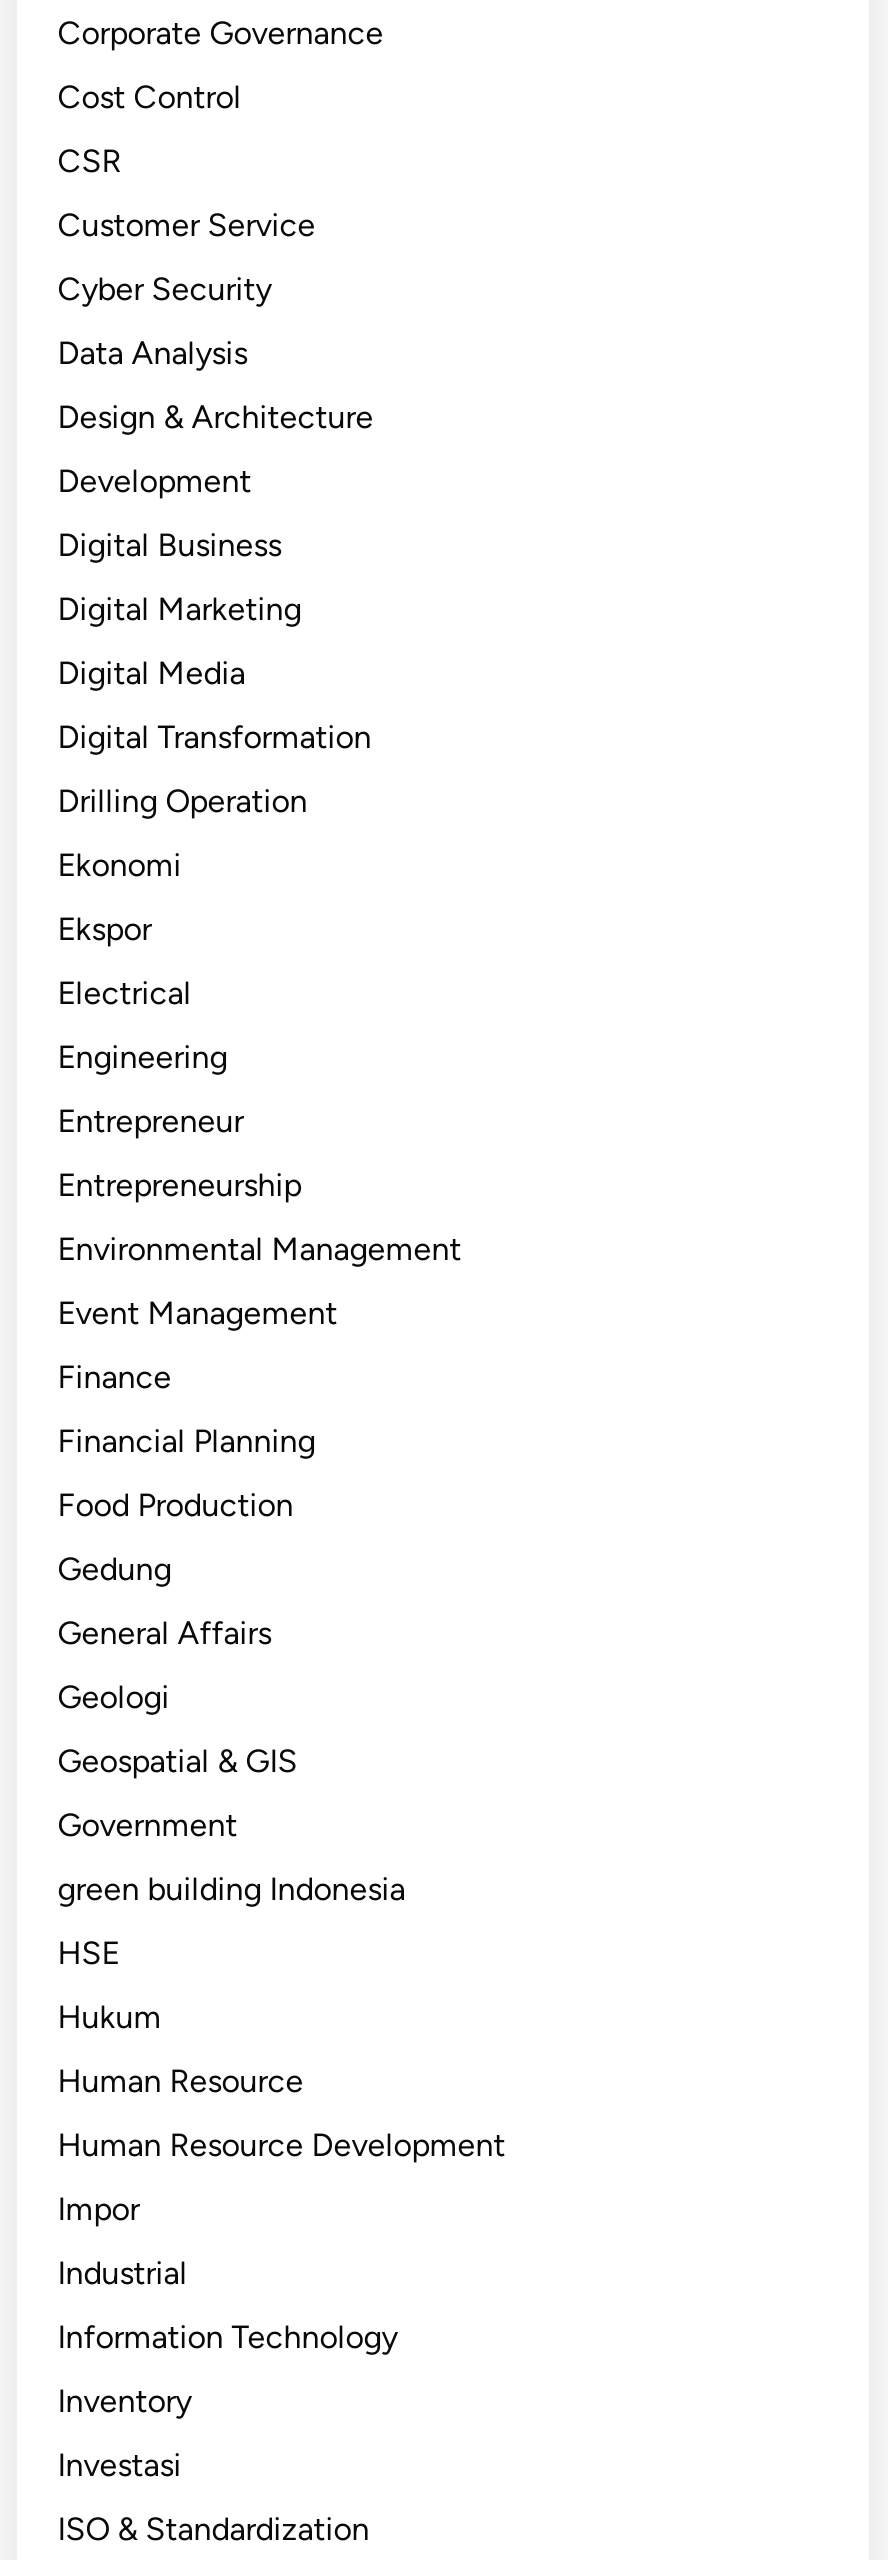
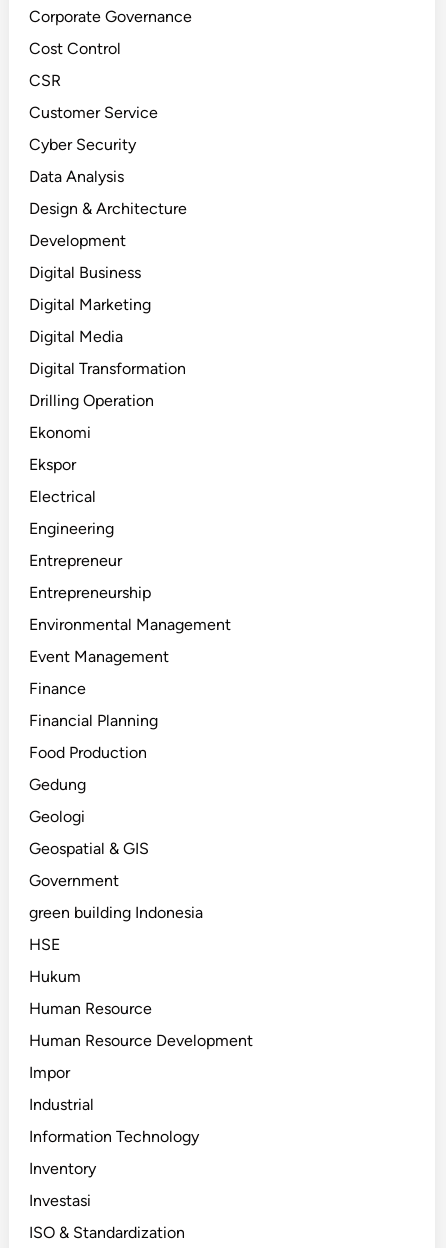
- General Affairs
